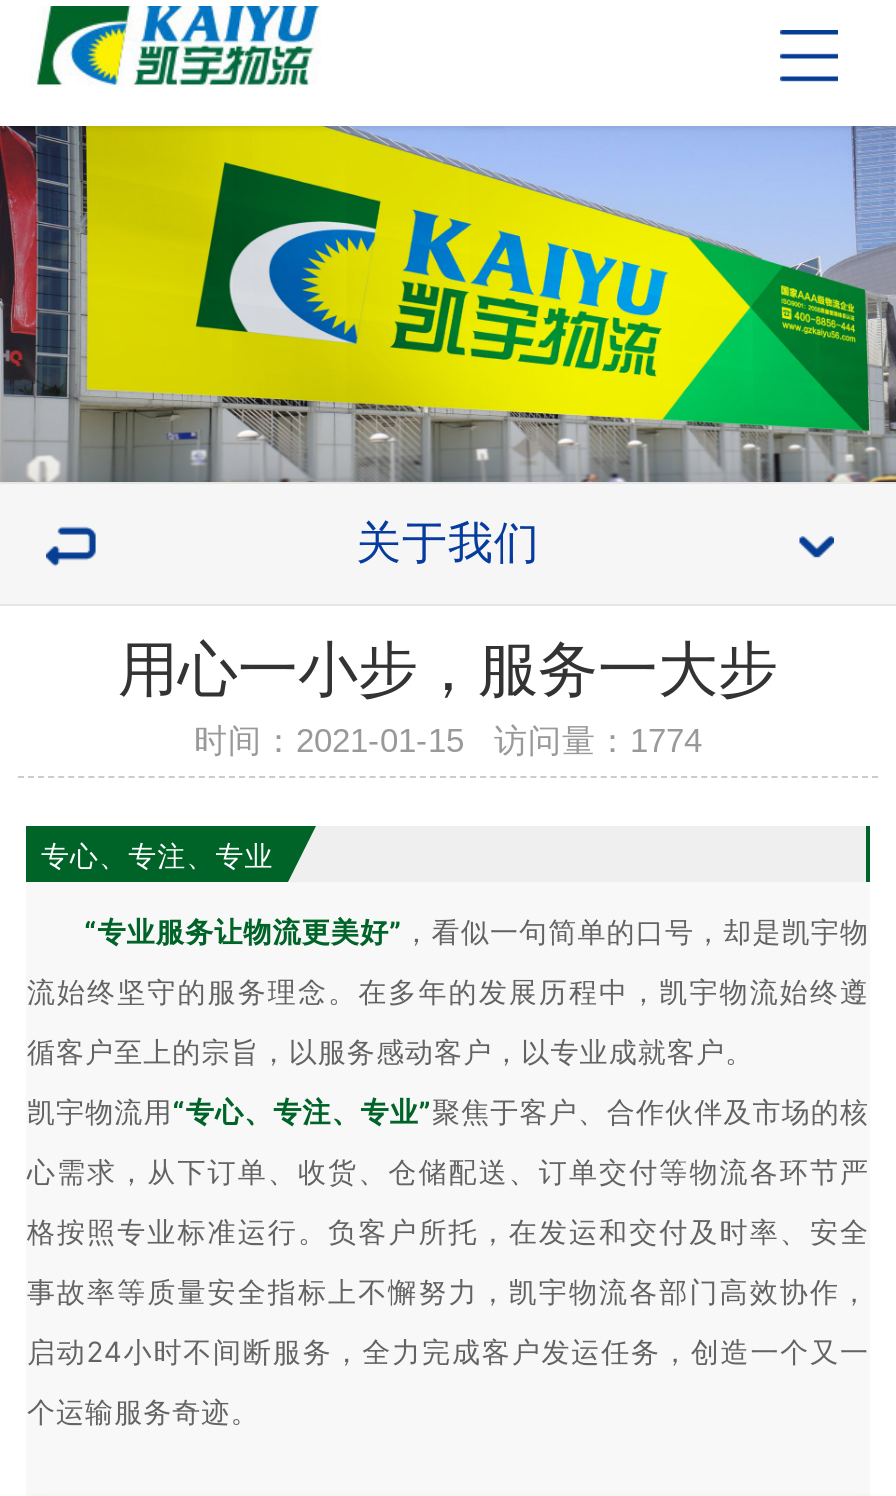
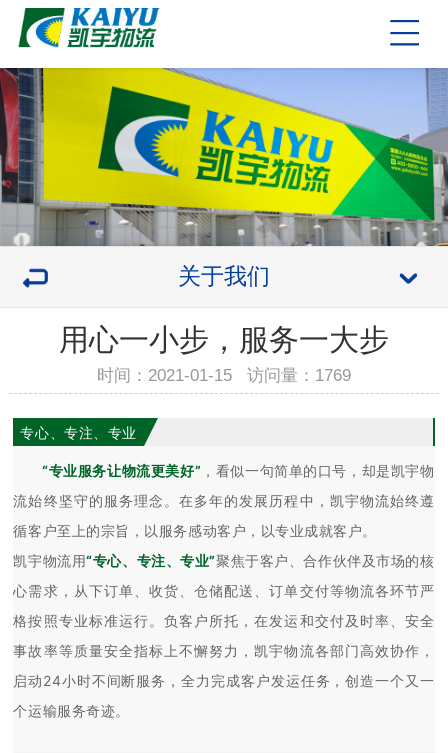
- 时间：2021-01-15 访问量：1774
+ 时间：2021-01-15 访问量：1769
